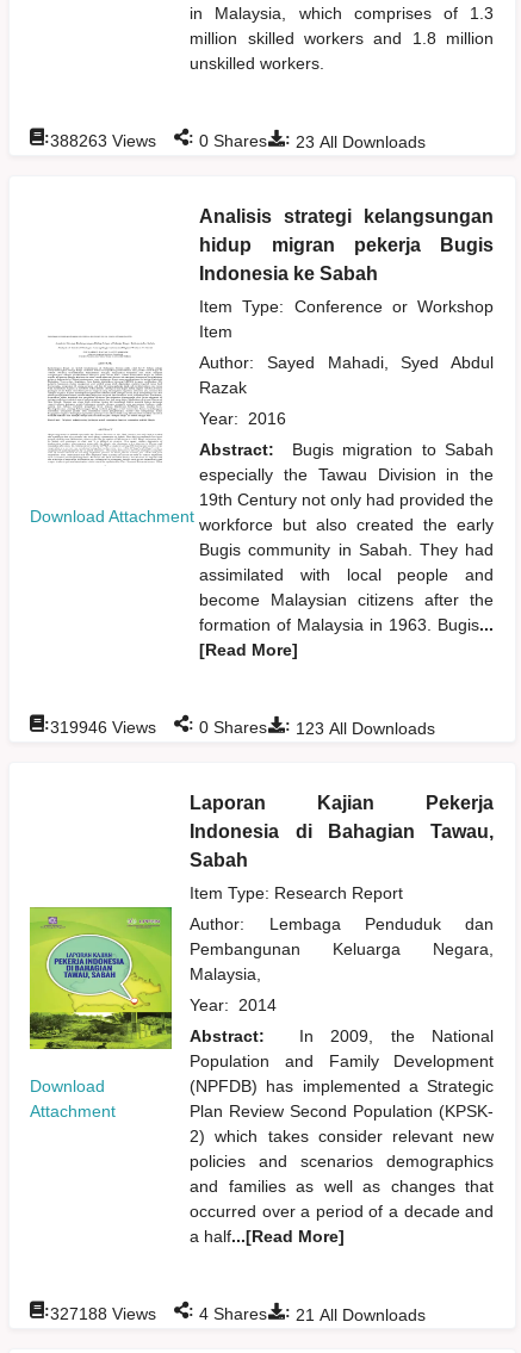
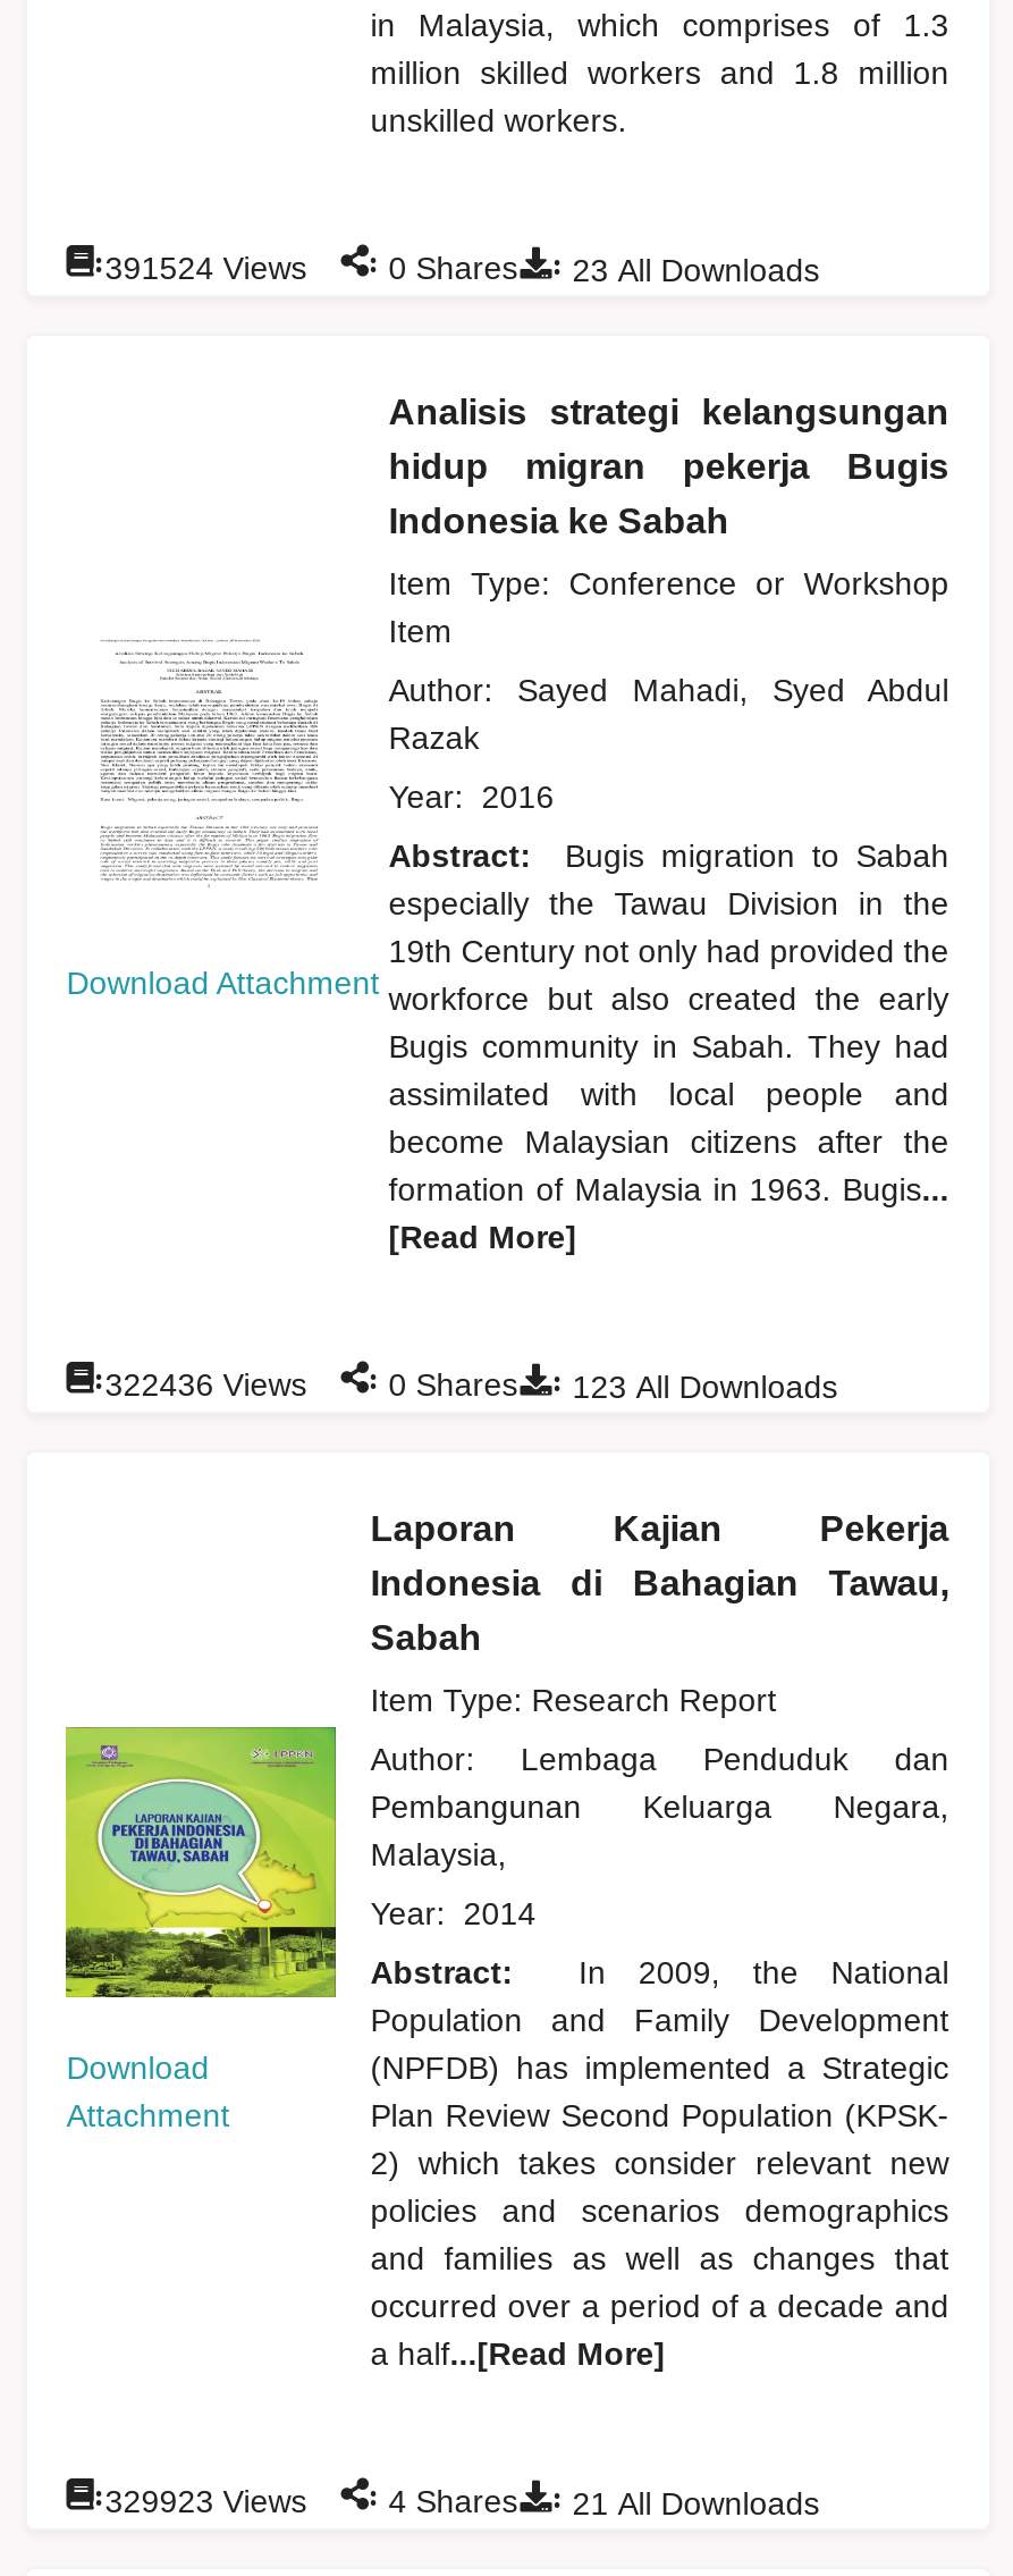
- :388263 Views : 0 Shares : 23 All Downloads
+ :391524 Views : 0 Shares : 23 All Downloads

- :319946 Views : 0 Shares : 123 All Downloads
+ :322436 Views : 0 Shares : 123 All Downloads

- :327188 Views : 4 Shares : 21 All Downloads
+ :329923 Views : 4 Shares : 21 All Downloads
